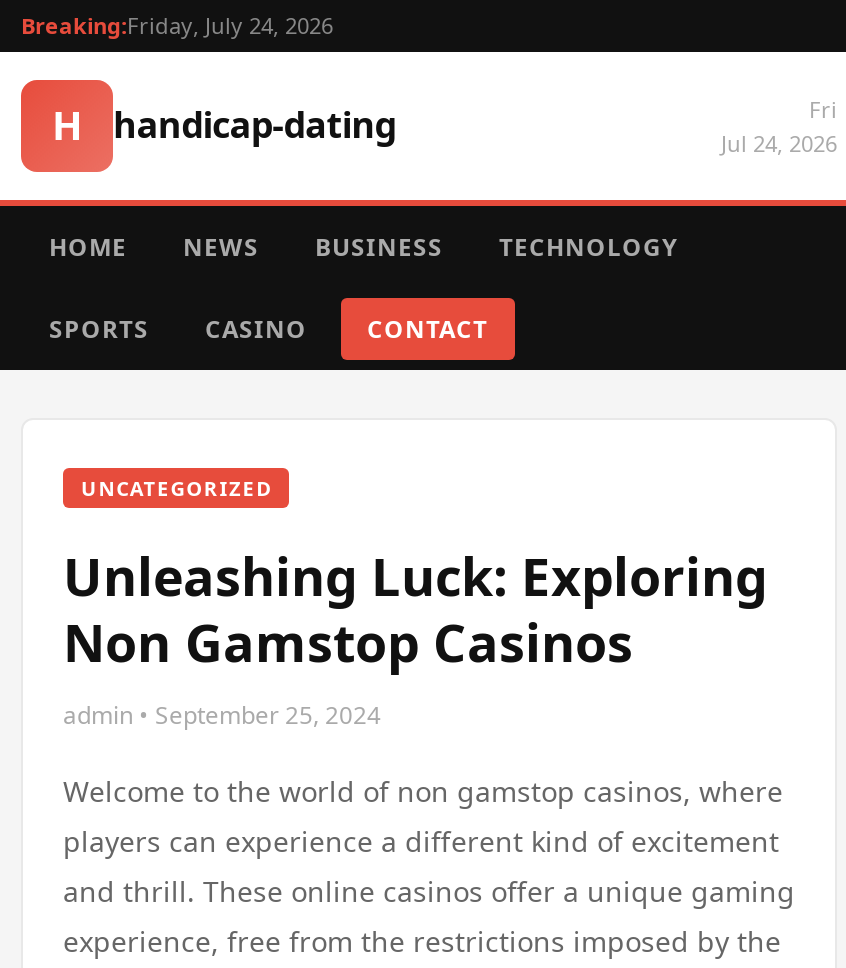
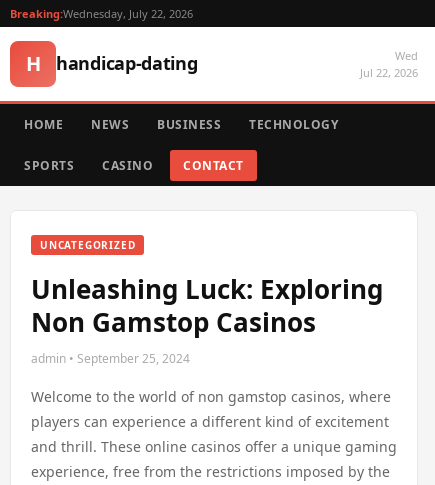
- Breaking:Friday, July 24, 2026
+ Breaking:Wednesday, July 22, 2026

- Fri
- Jul 24, 2026
+ Wed
+ Jul 22, 2026
